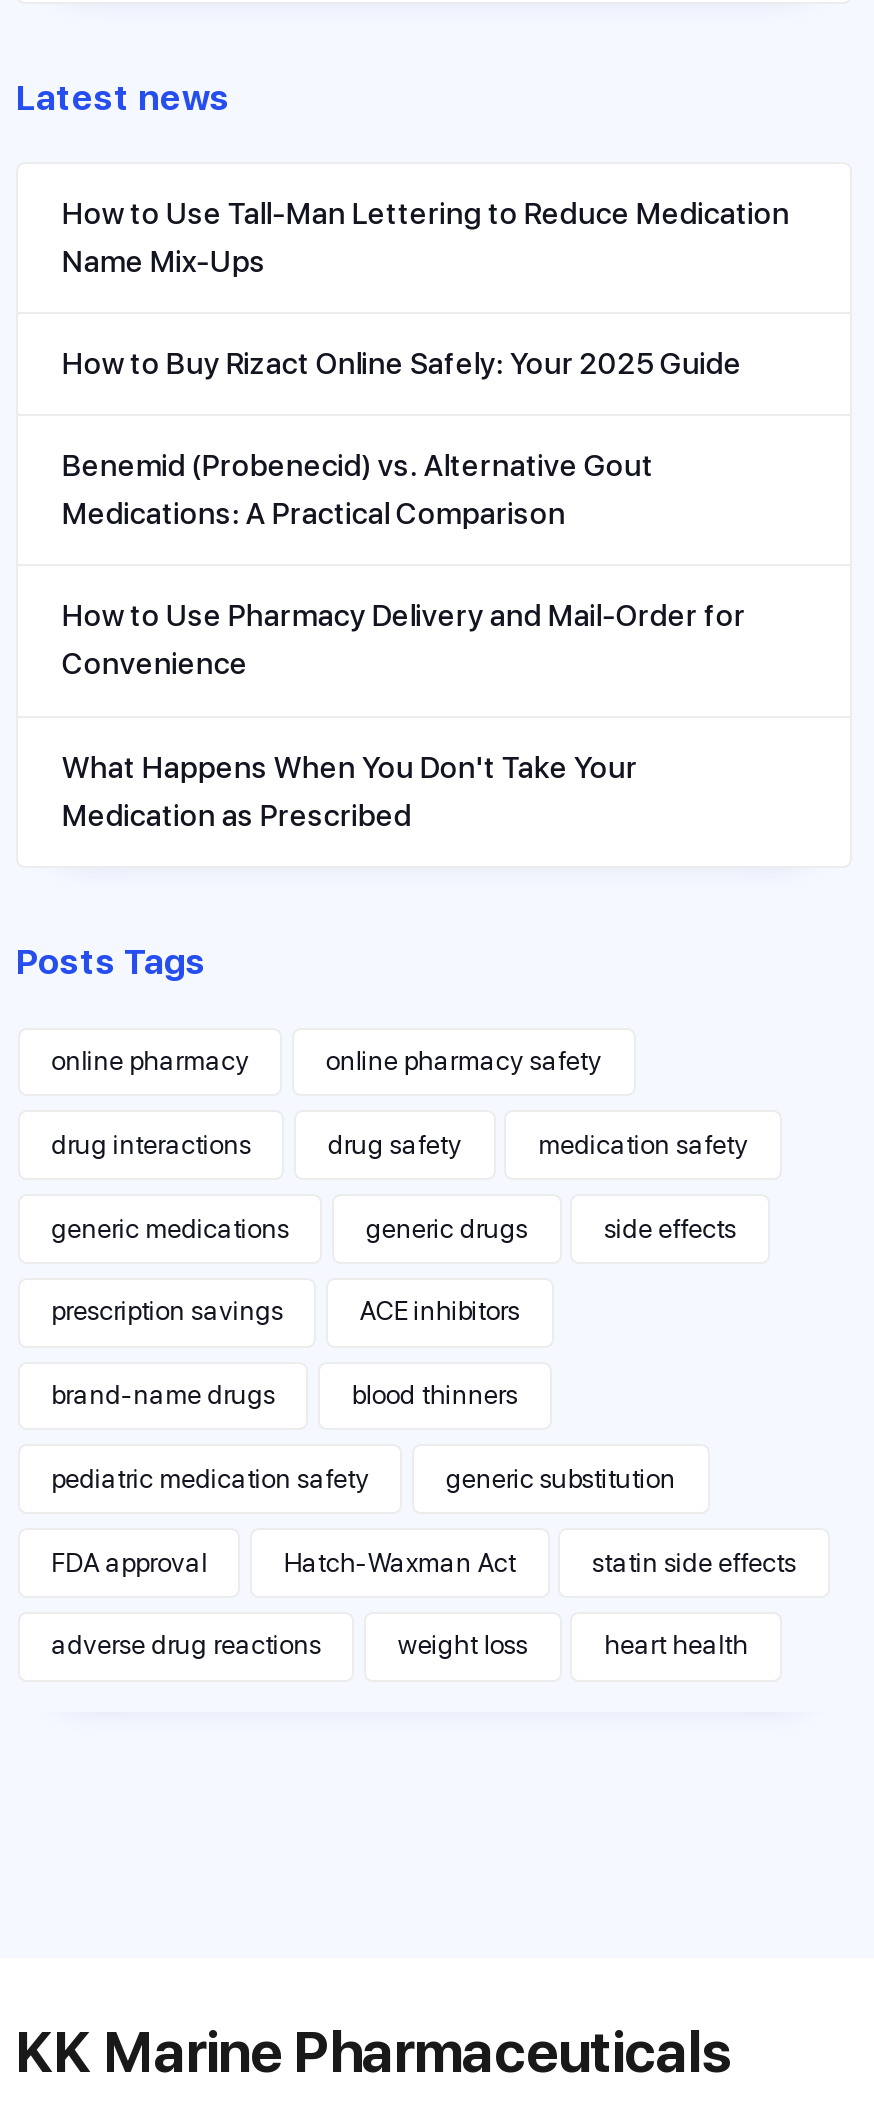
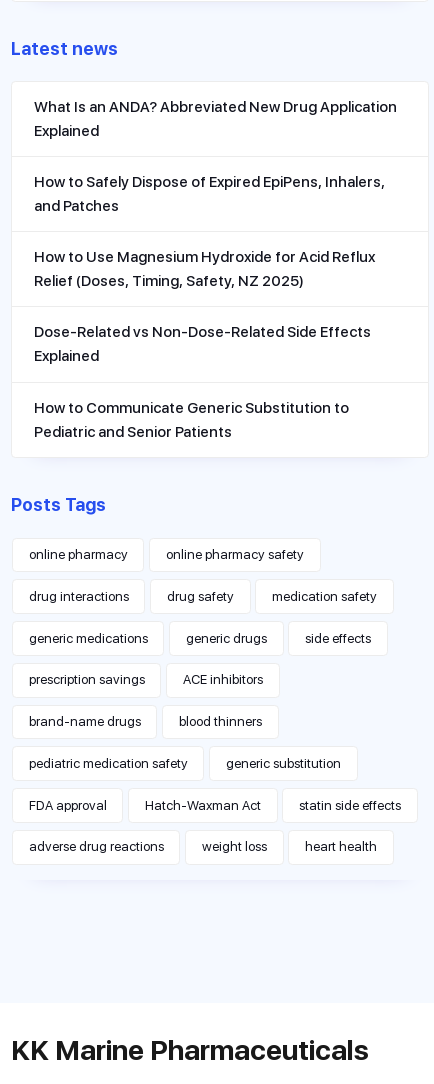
- How to Use Tall-Man Lettering to Reduce Medication
- Name Mix-Ups
+ What Is an ANDA? Abbreviated New Drug Application
+ Explained

- How to Buy Rizact Online Safely: Your 2025 Guide
+ How to Safely Dispose of Expired EpiPens, Inhalers,
+ and Patches

- Benemid (Probenecid) vs. Alternative Gout
- Medications: A Practical Comparison
+ How to Use Magnesium Hydroxide for Acid Reflux
+ Relief (Doses, Timing, Safety, NZ 2025)

- How to Use Pharmacy Delivery and Mail-Order for
- Convenience
+ Dose-Related vs Non-Dose-Related Side Effects
+ Explained

- What Happens When You Don't Take Your
- Medication as Prescribed
+ How to Communicate Generic Substitution to
+ Pediatric and Senior Patients
